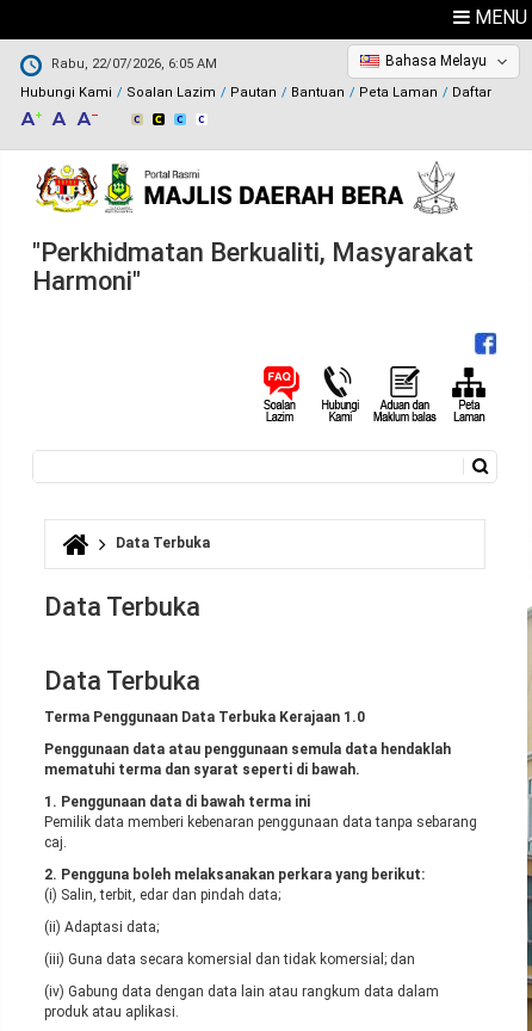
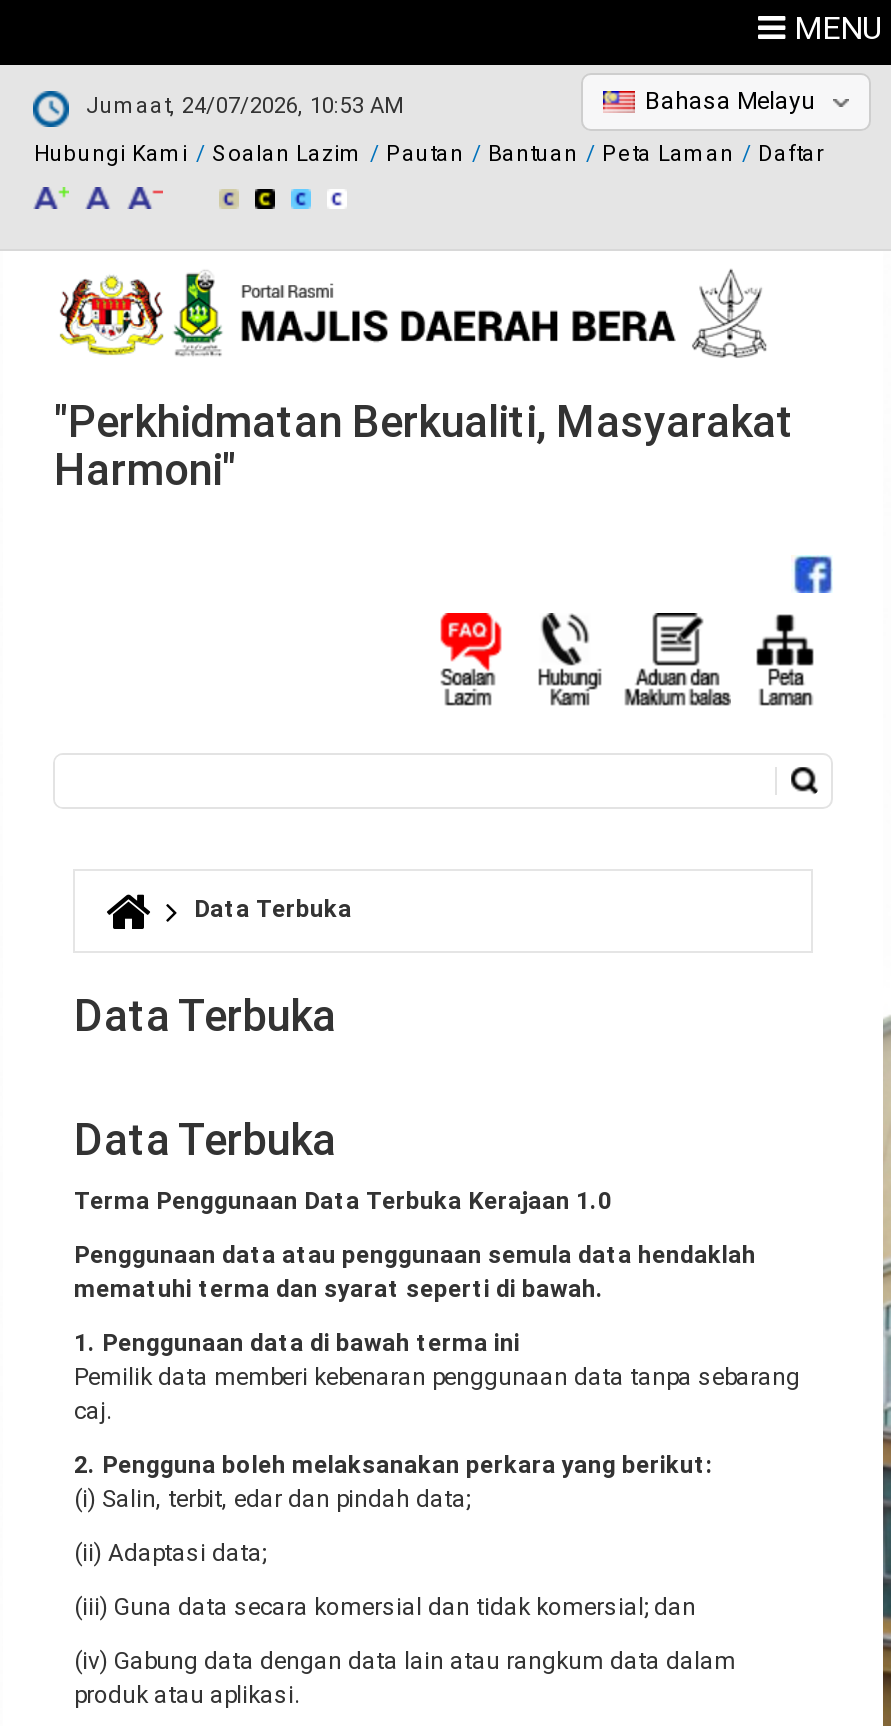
- Rabu, 22/07/2026, 6:05 AM
+ Jumaat, 24/07/2026, 10:53 AM
